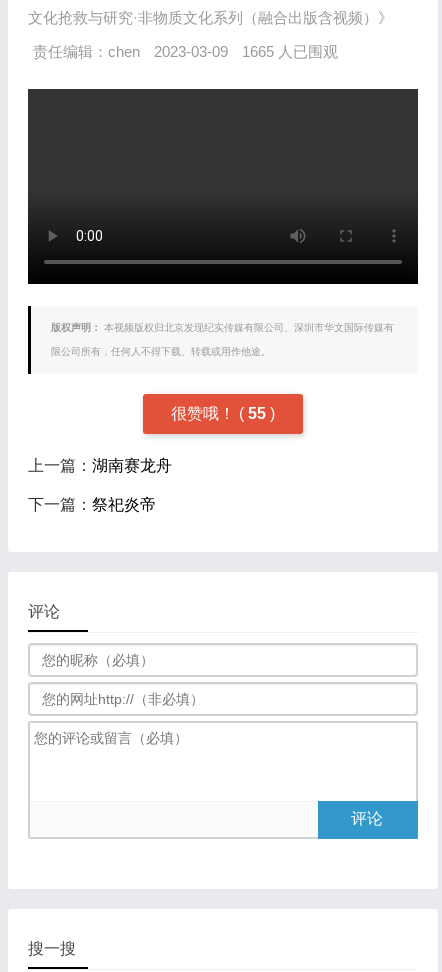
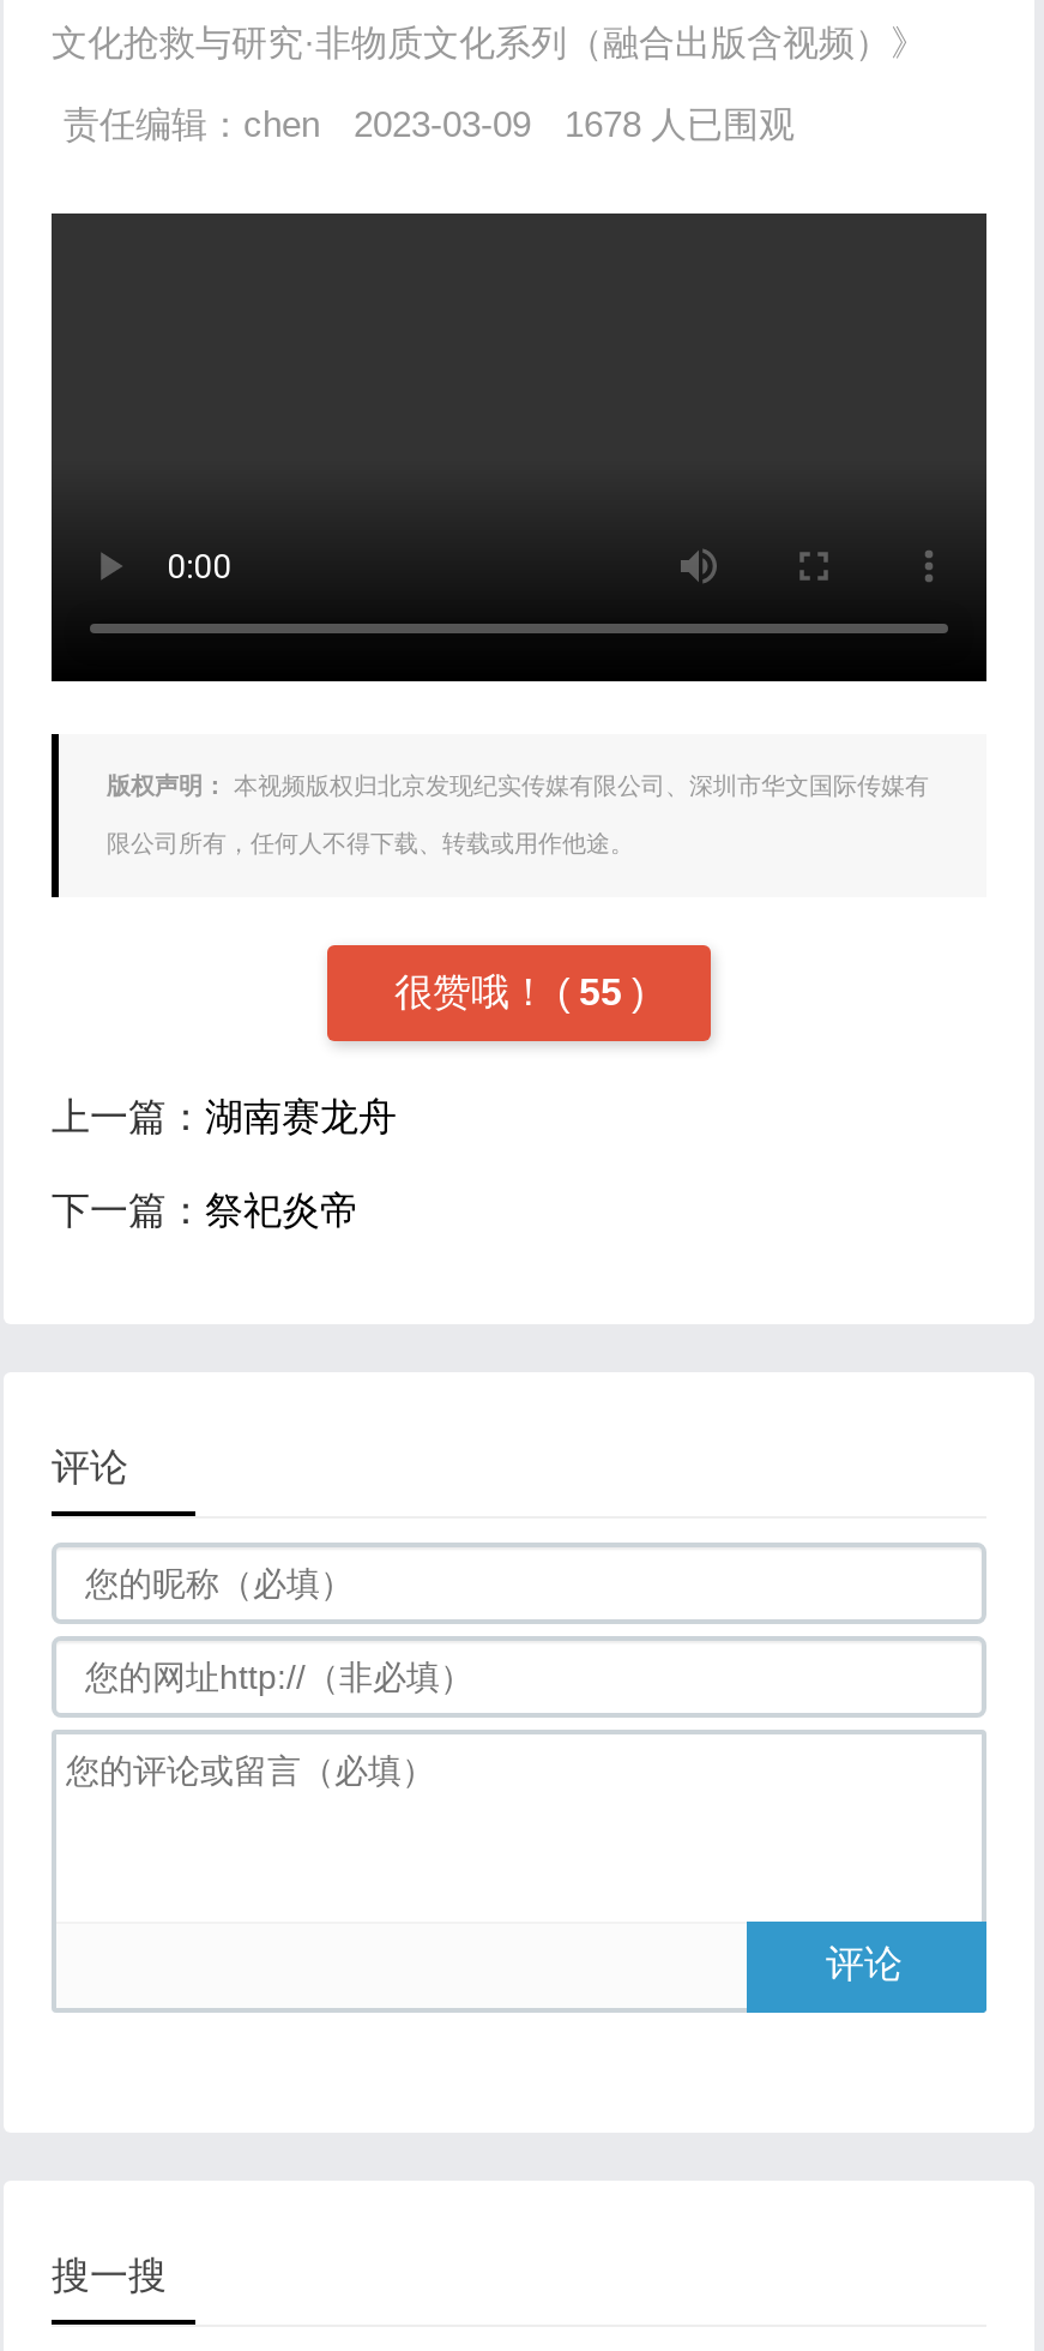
- 责任编辑：chen 2023-03-09 1665 人已围观
+ 责任编辑：chen 2023-03-09 1678 人已围观
